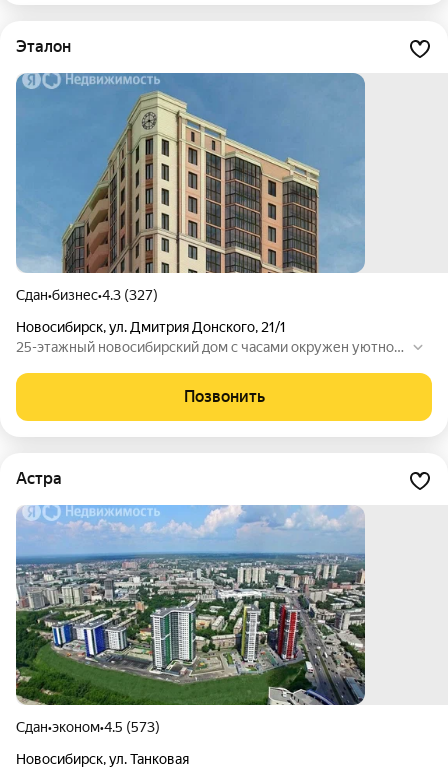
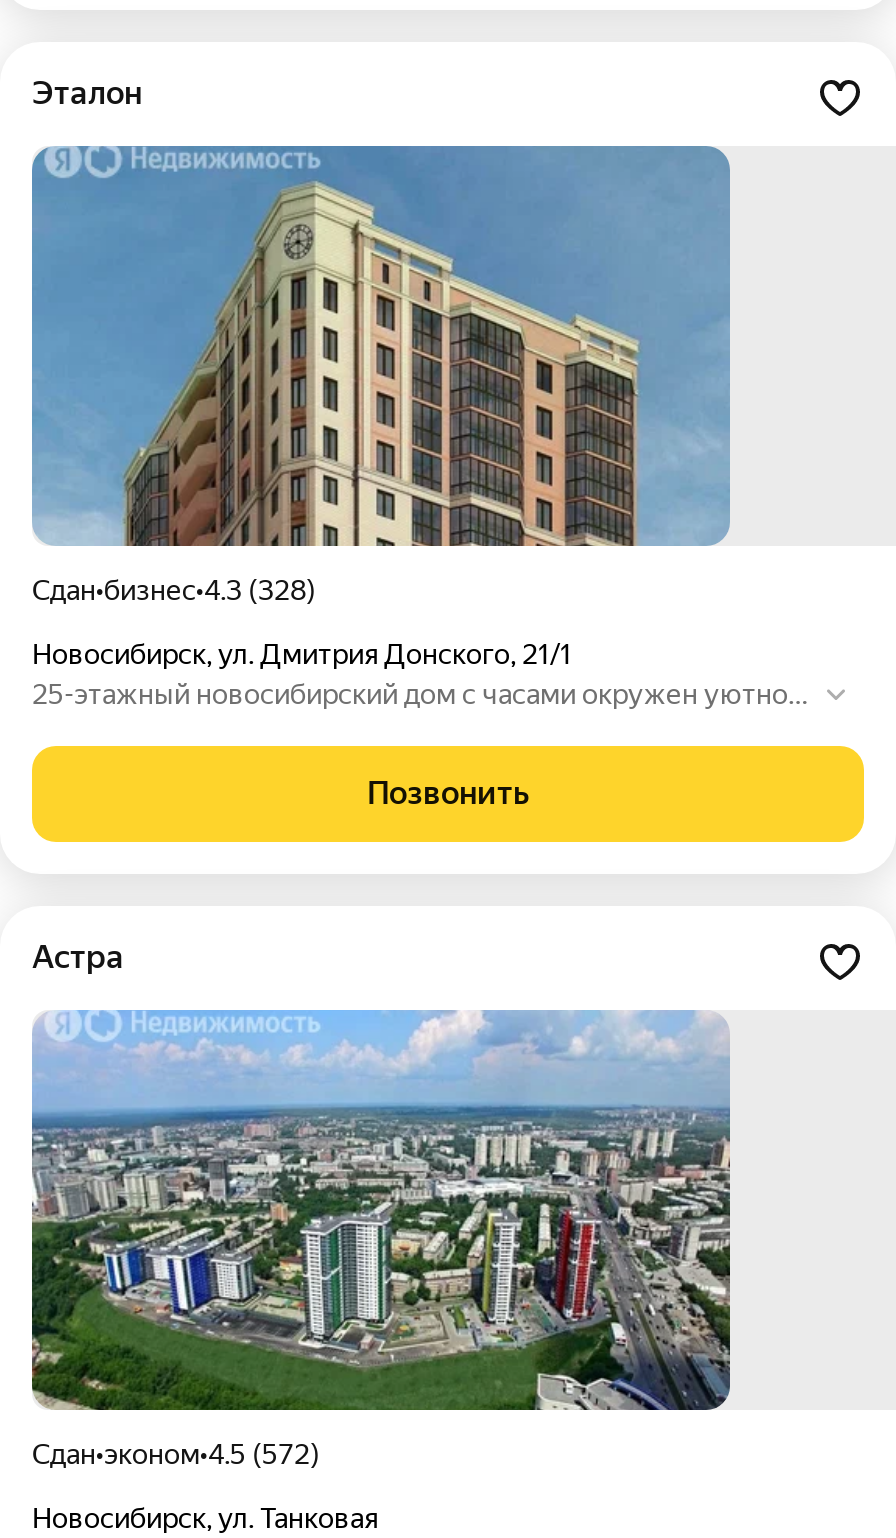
- Сдан•бизнес•4.3 (327)
+ Сдан•бизнес•4.3 (328)

- Сдан•эконом•4.5 (573)
+ Сдан•эконом•4.5 (572)
